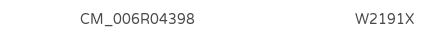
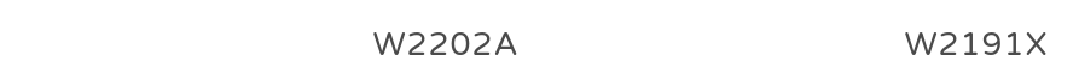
- CM_006R04398
+ W2202A
